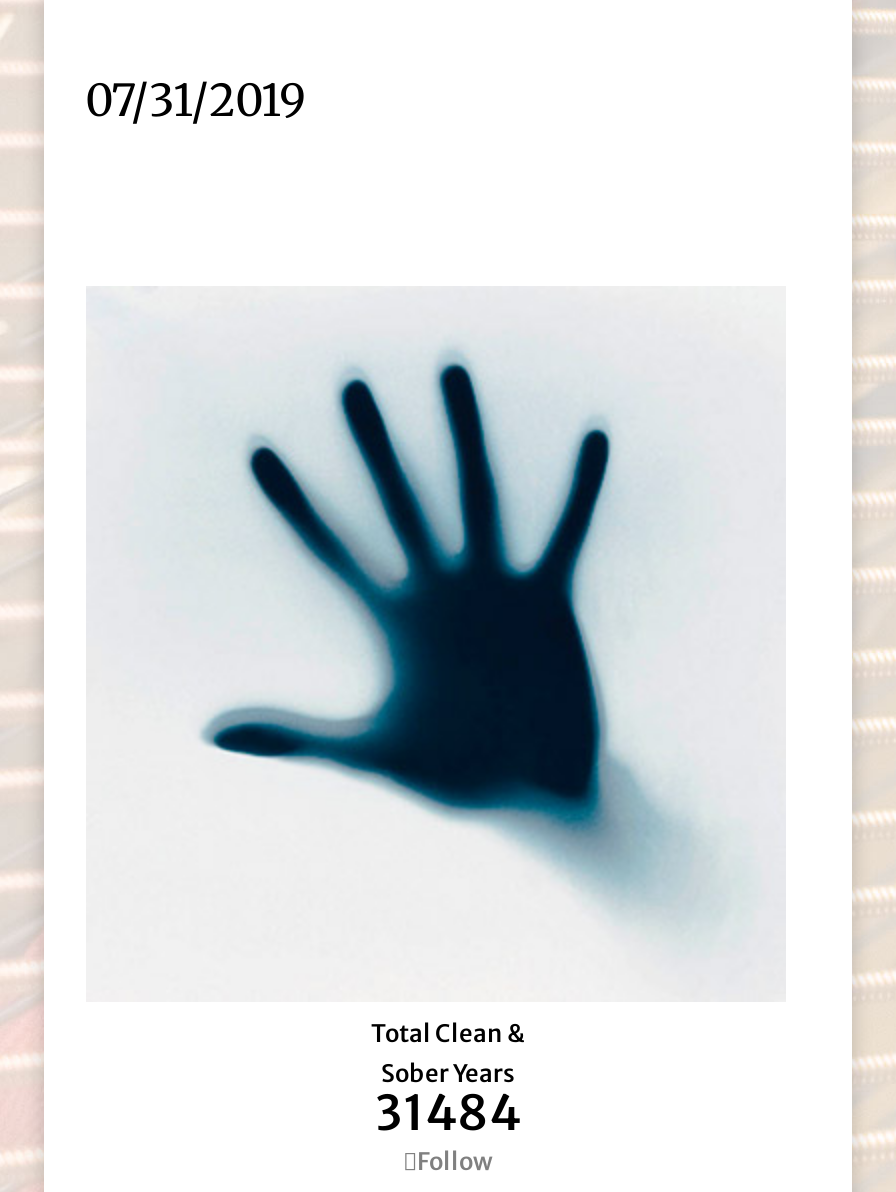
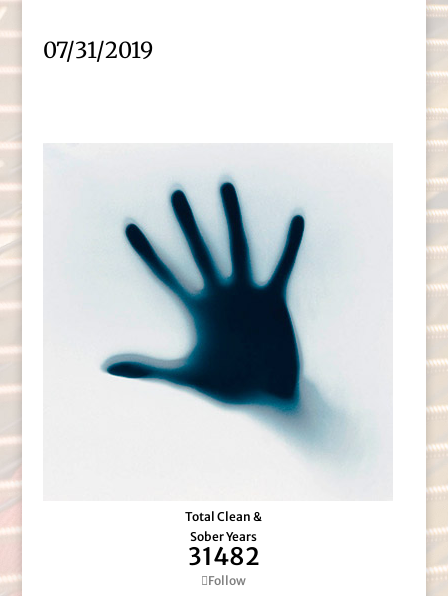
- 31484
+ 31482
